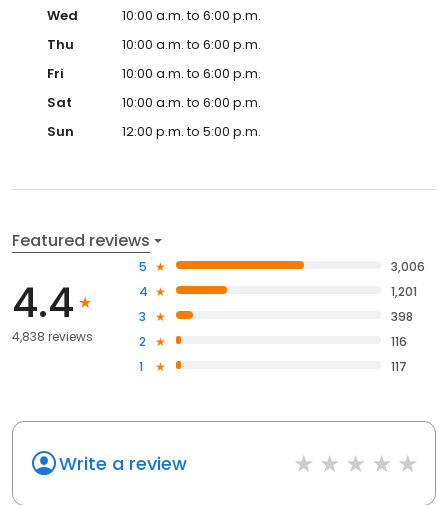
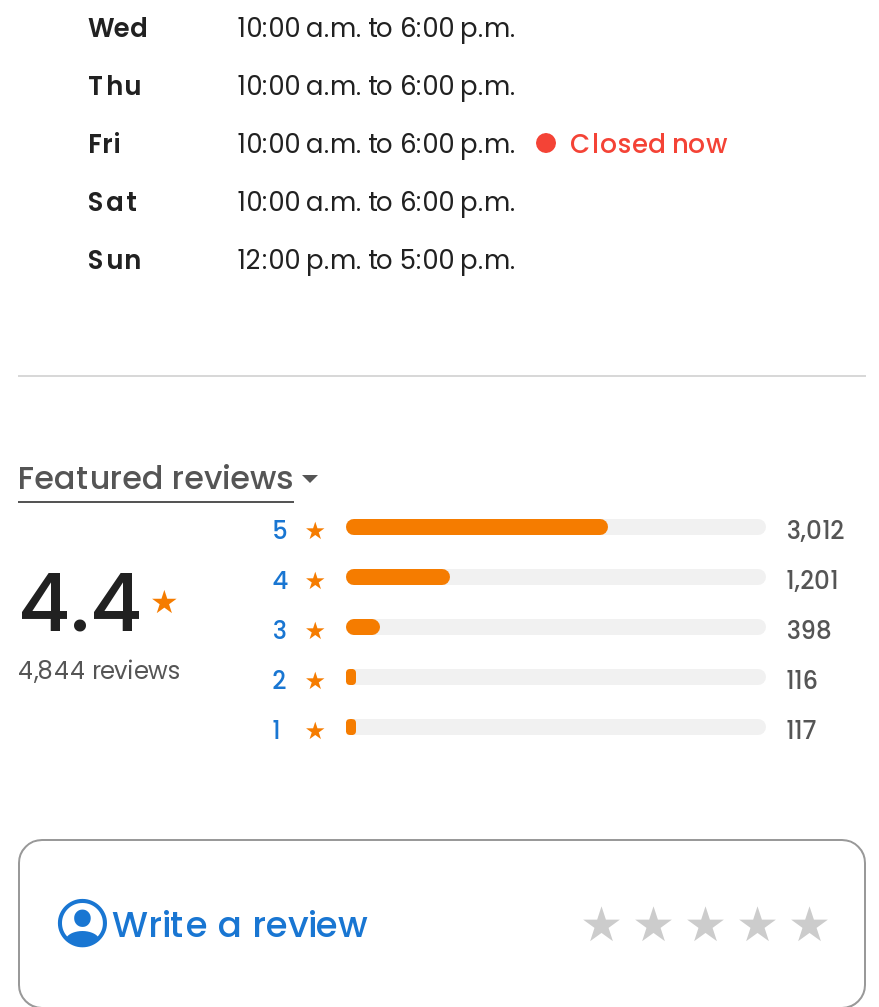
+ Closed now

- 3,006
+ 3,012

- 4,838 reviews
+ 4,844 reviews
